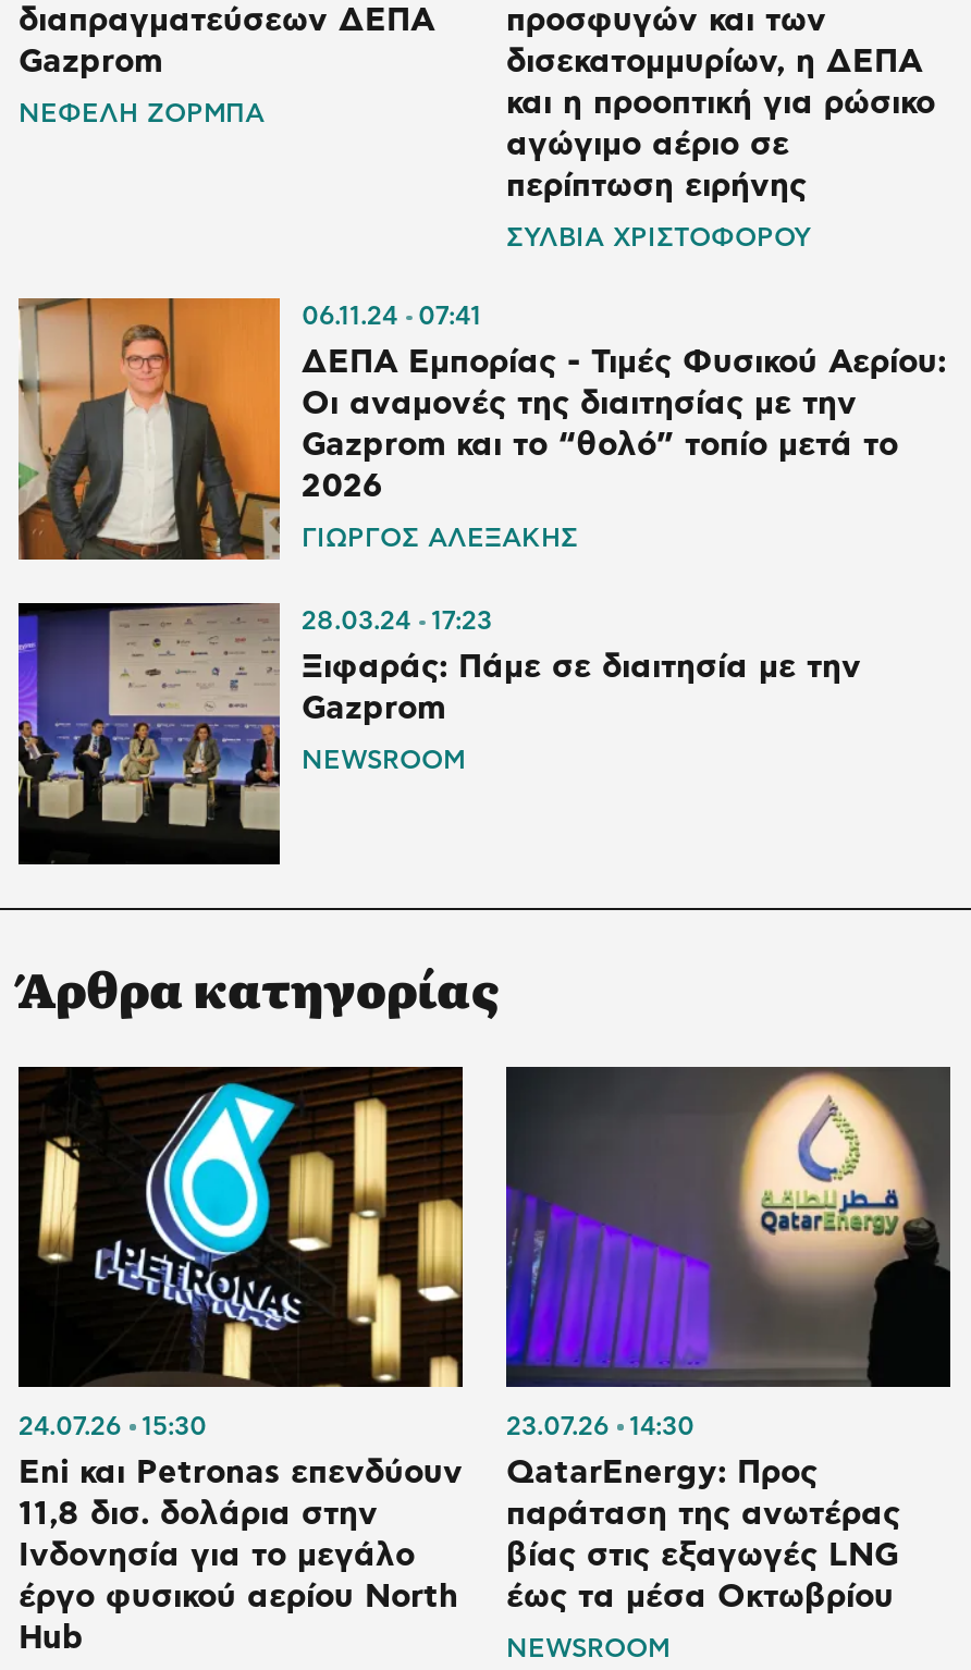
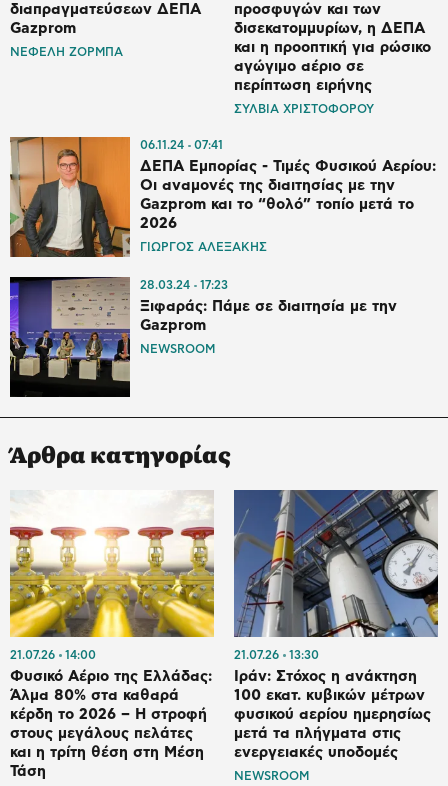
- [image]
- 24.07.26 15:30
+ [image]
+ 21.07.26 14:00

- [image]
- 23.07.26 14:30
+ [image]
+ 21.07.26 13:30

- Eni και Petronas επενδύουν
- 11,8 δισ. δολάρια στην
- Ινδονησία για το μεγάλο
- έργο φυσικού αερίου North
- Hub
+ Φυσικό Αέριο της Ελλάδας:
+ Άλμα 80% στα καθαρά
+ κέρδη το 2026 – Η στροφή
+ στους μεγάλους πελάτες
+ και η τρίτη θέση στη Μέση
+ Τάση

- QatarEnergy: Προς
- παράταση της ανωτέρας
- βίας στις εξαγωγές LNG
- έως τα μέσα Οκτωβρίου
+ Ιράν: Στόχος η ανάκτηση
+ 100 εκατ. κυβικών μέτρων
+ φυσικού αερίου ημερησίως
+ μετά τα πλήγματα στις
+ ενεργειακές υποδομές
